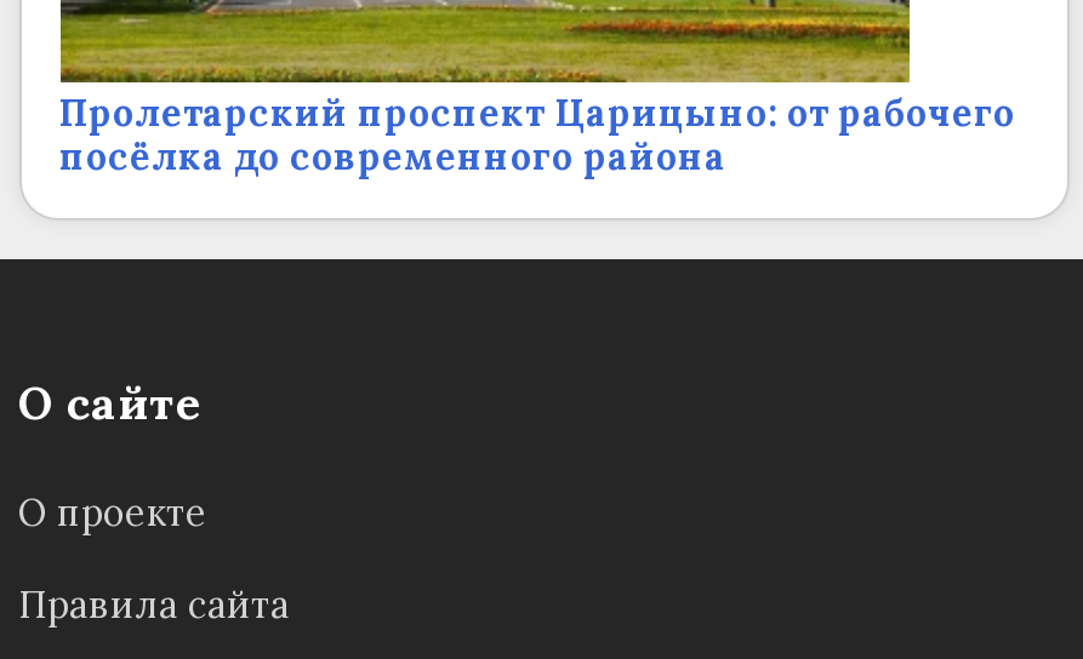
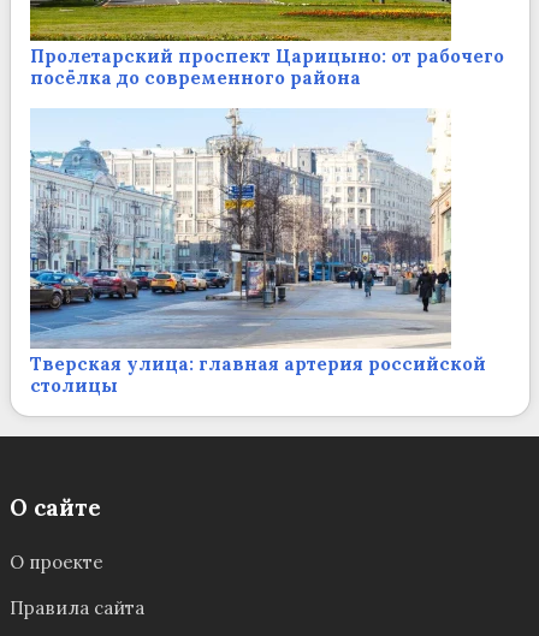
+ [image]
+ Тверская улица: главная артерия российской
+ столицы
